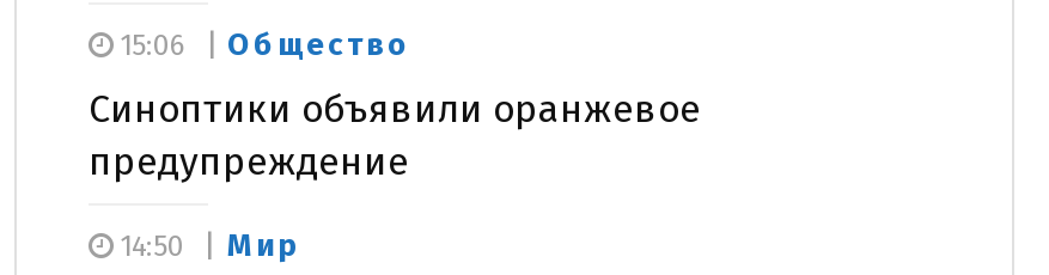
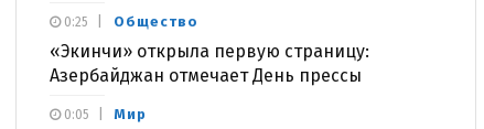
- 15:06 Общество
+ 0:25 Общество

- Синоптики объявили оранжевое
- предупреждение
+ «Экинчи» открыла первую страницу:
+ Азербайджан отмечает День прессы

- 14:50 Мир
+ 0:05 Мир
